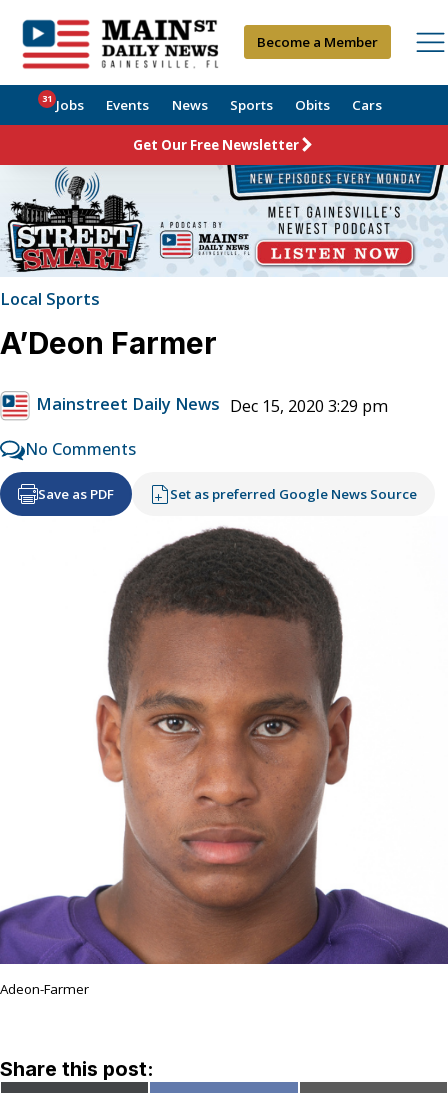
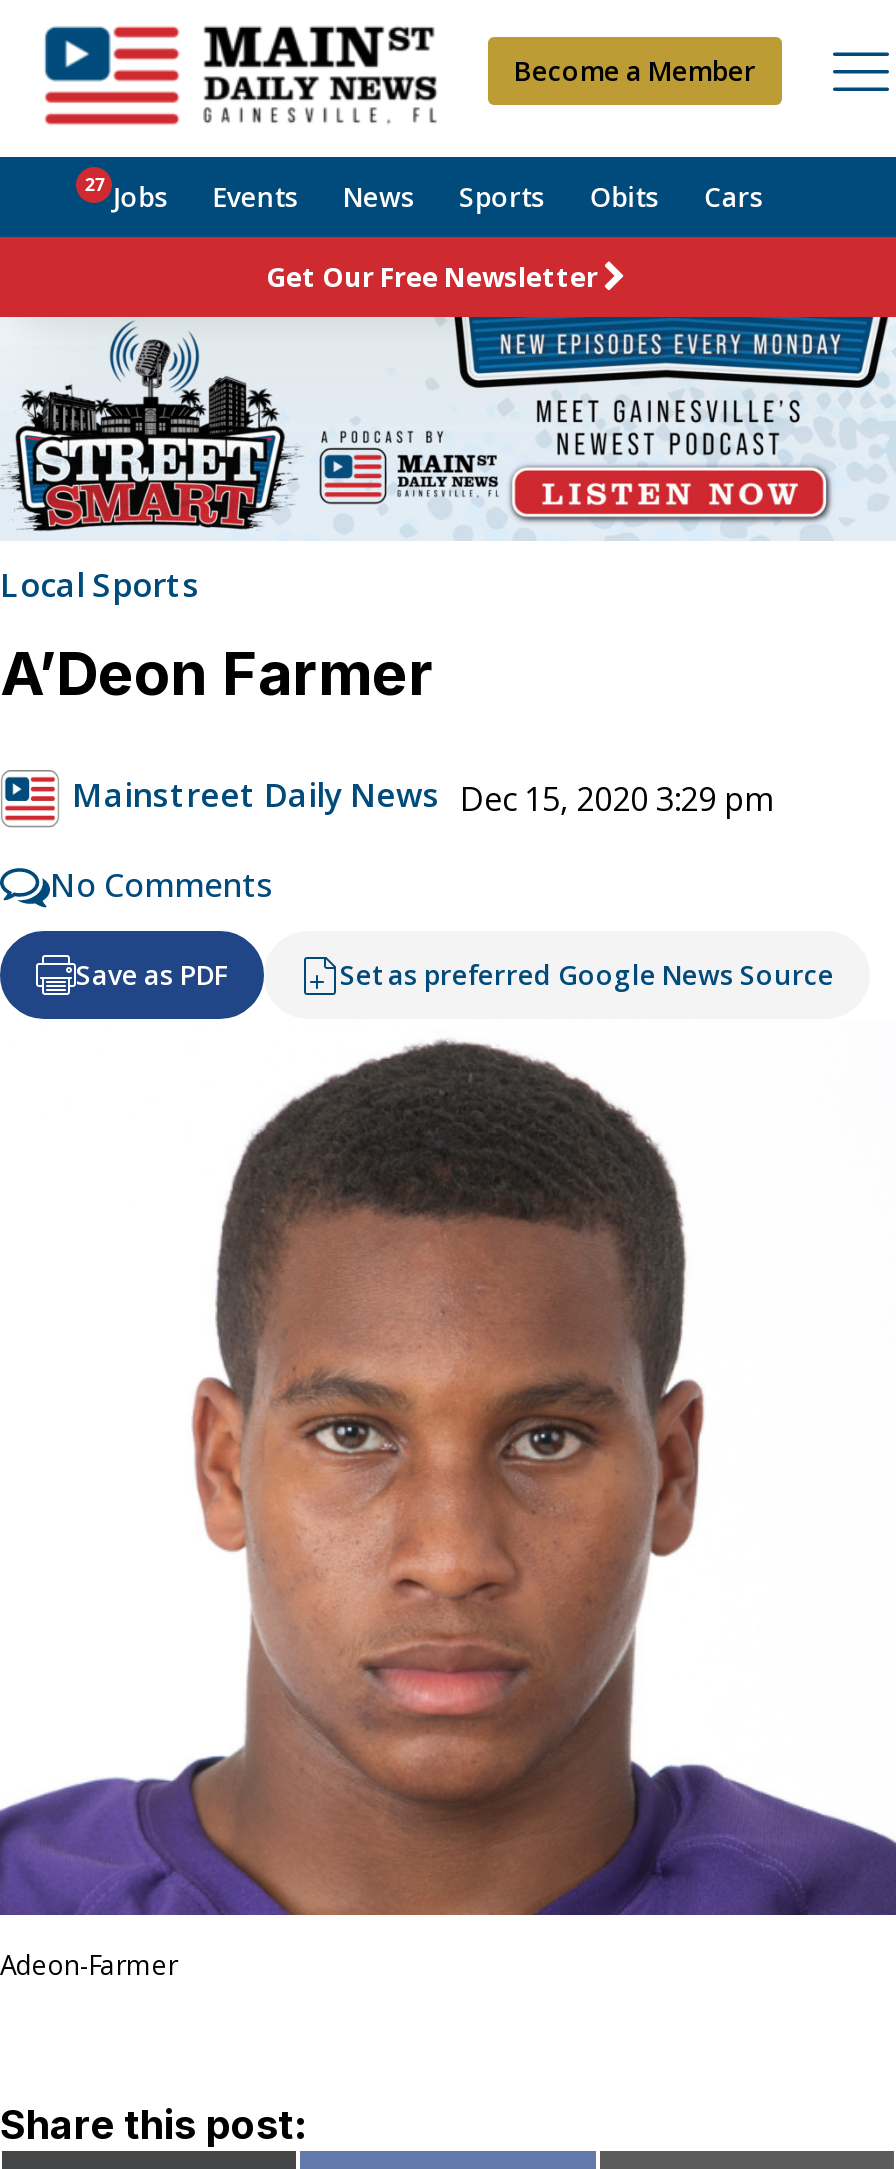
- 31 Jobs Events News Sports Obits Cars
+ 27 Jobs Events News Sports Obits Cars
